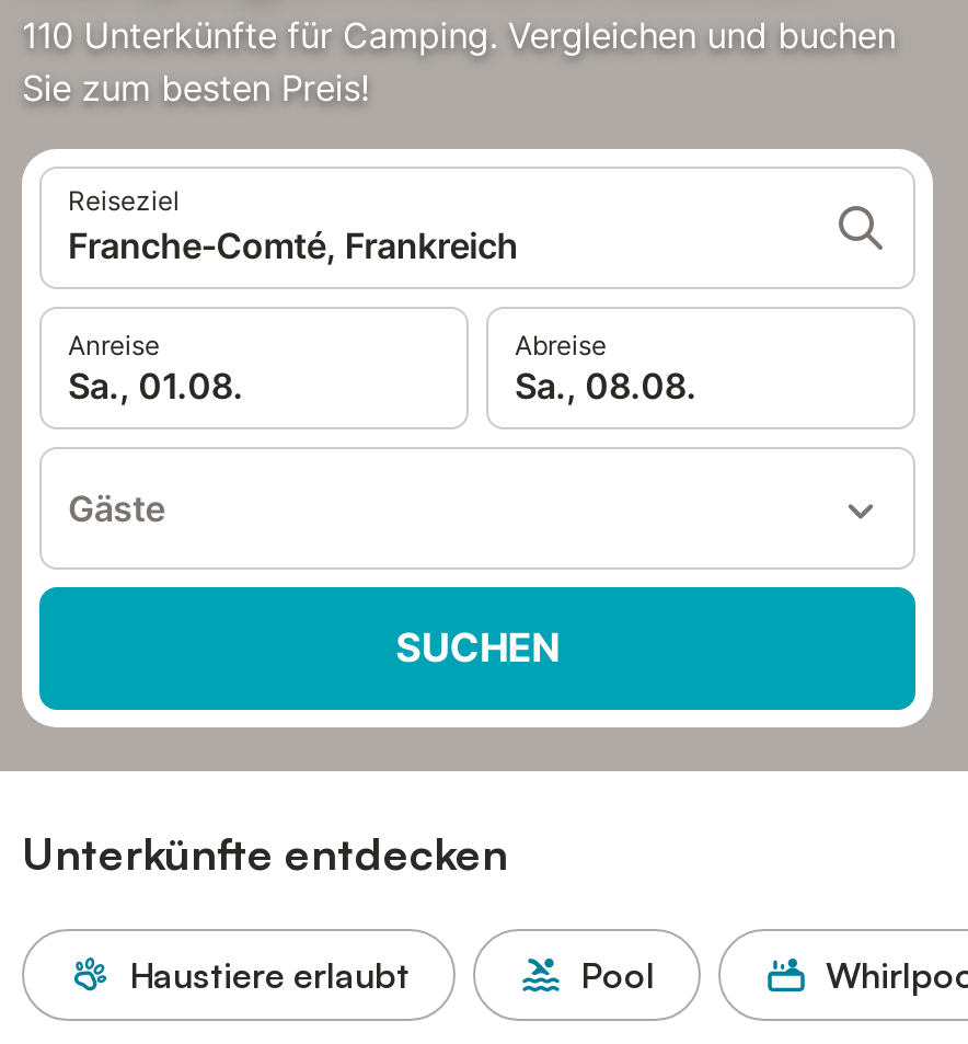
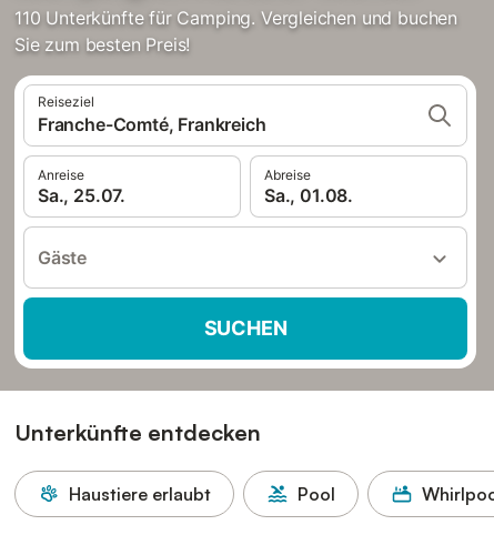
- Sa., 01.08.
+ Sa., 25.07.

- Sa., 08.08.
+ Sa., 01.08.
